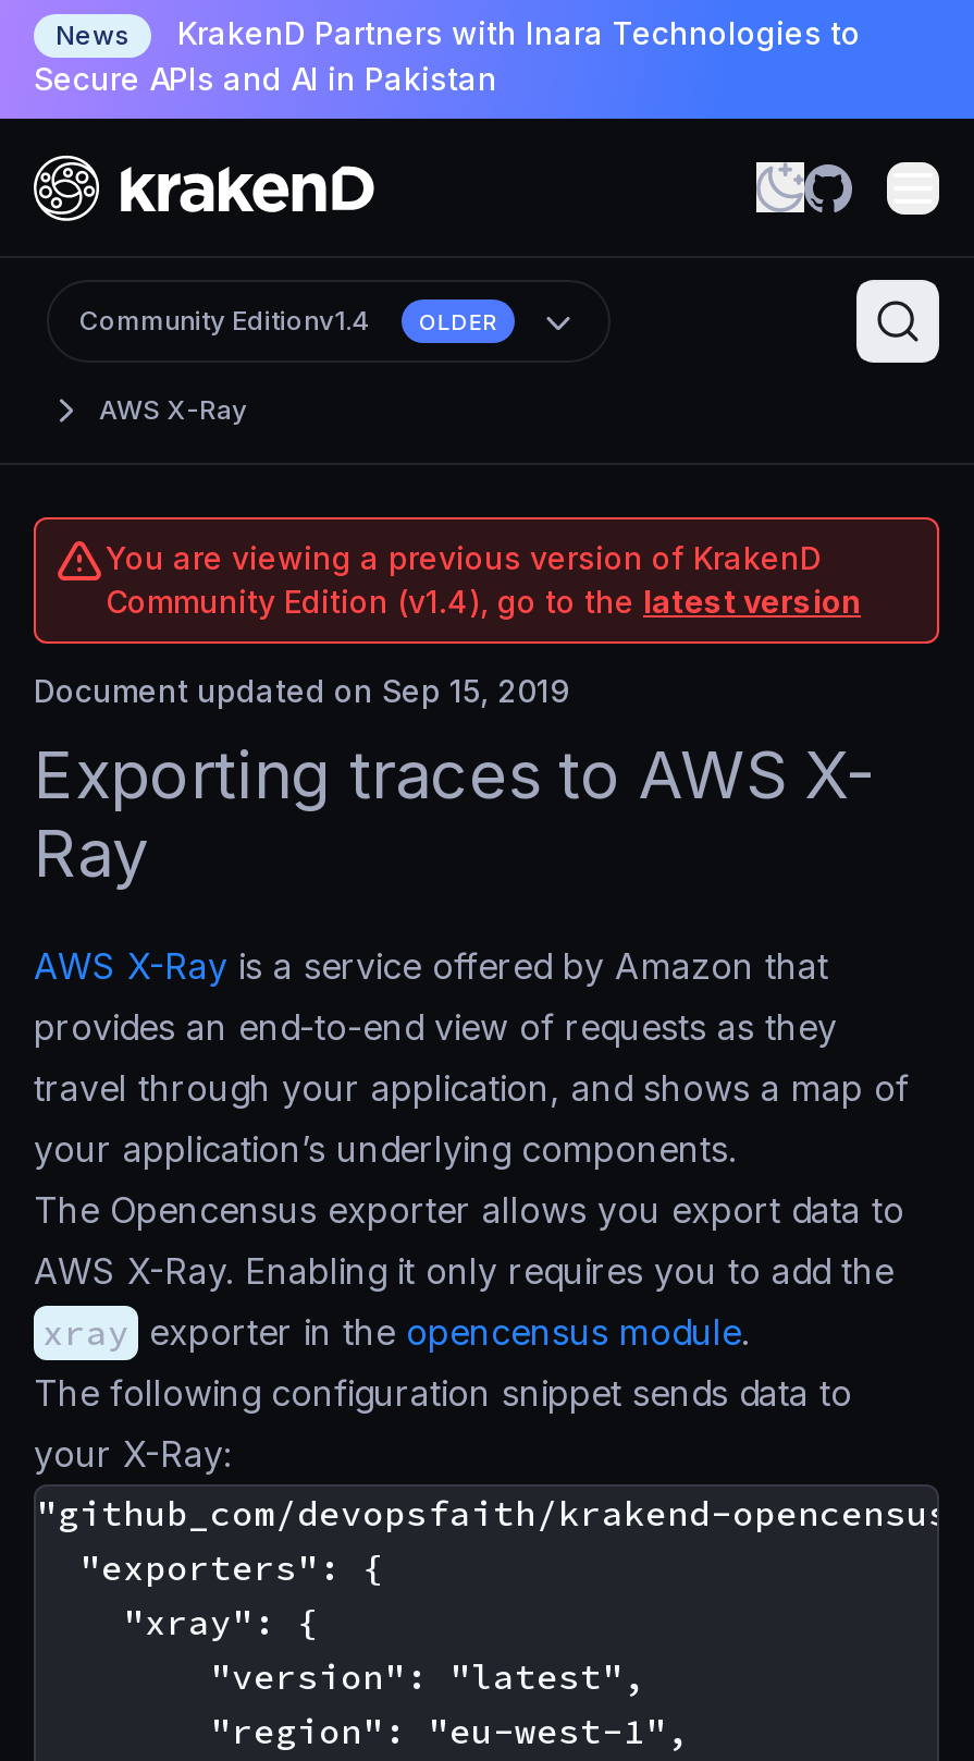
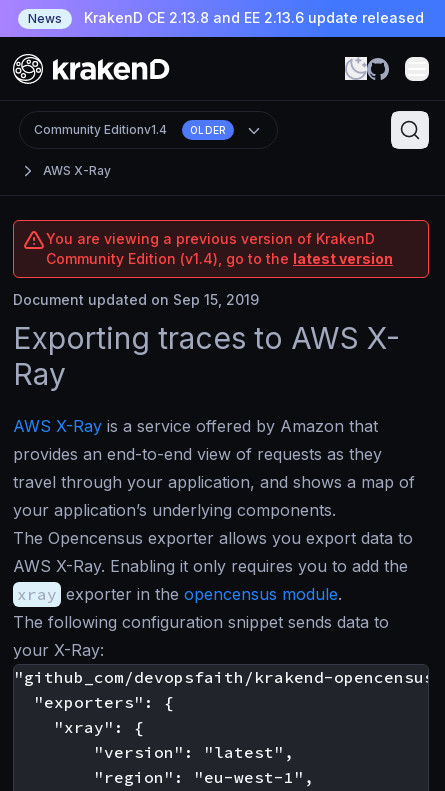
- KrakenD Partners with Inara Technologies to
- Secure APIs and AI in Pakistan
+ KrakenD CE 2.13.8 and EE 2.13.6 update released
